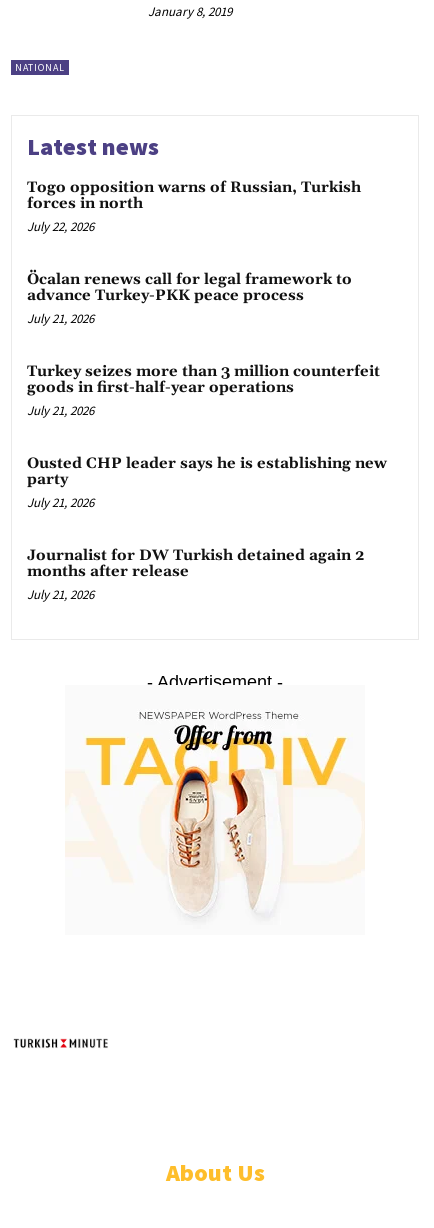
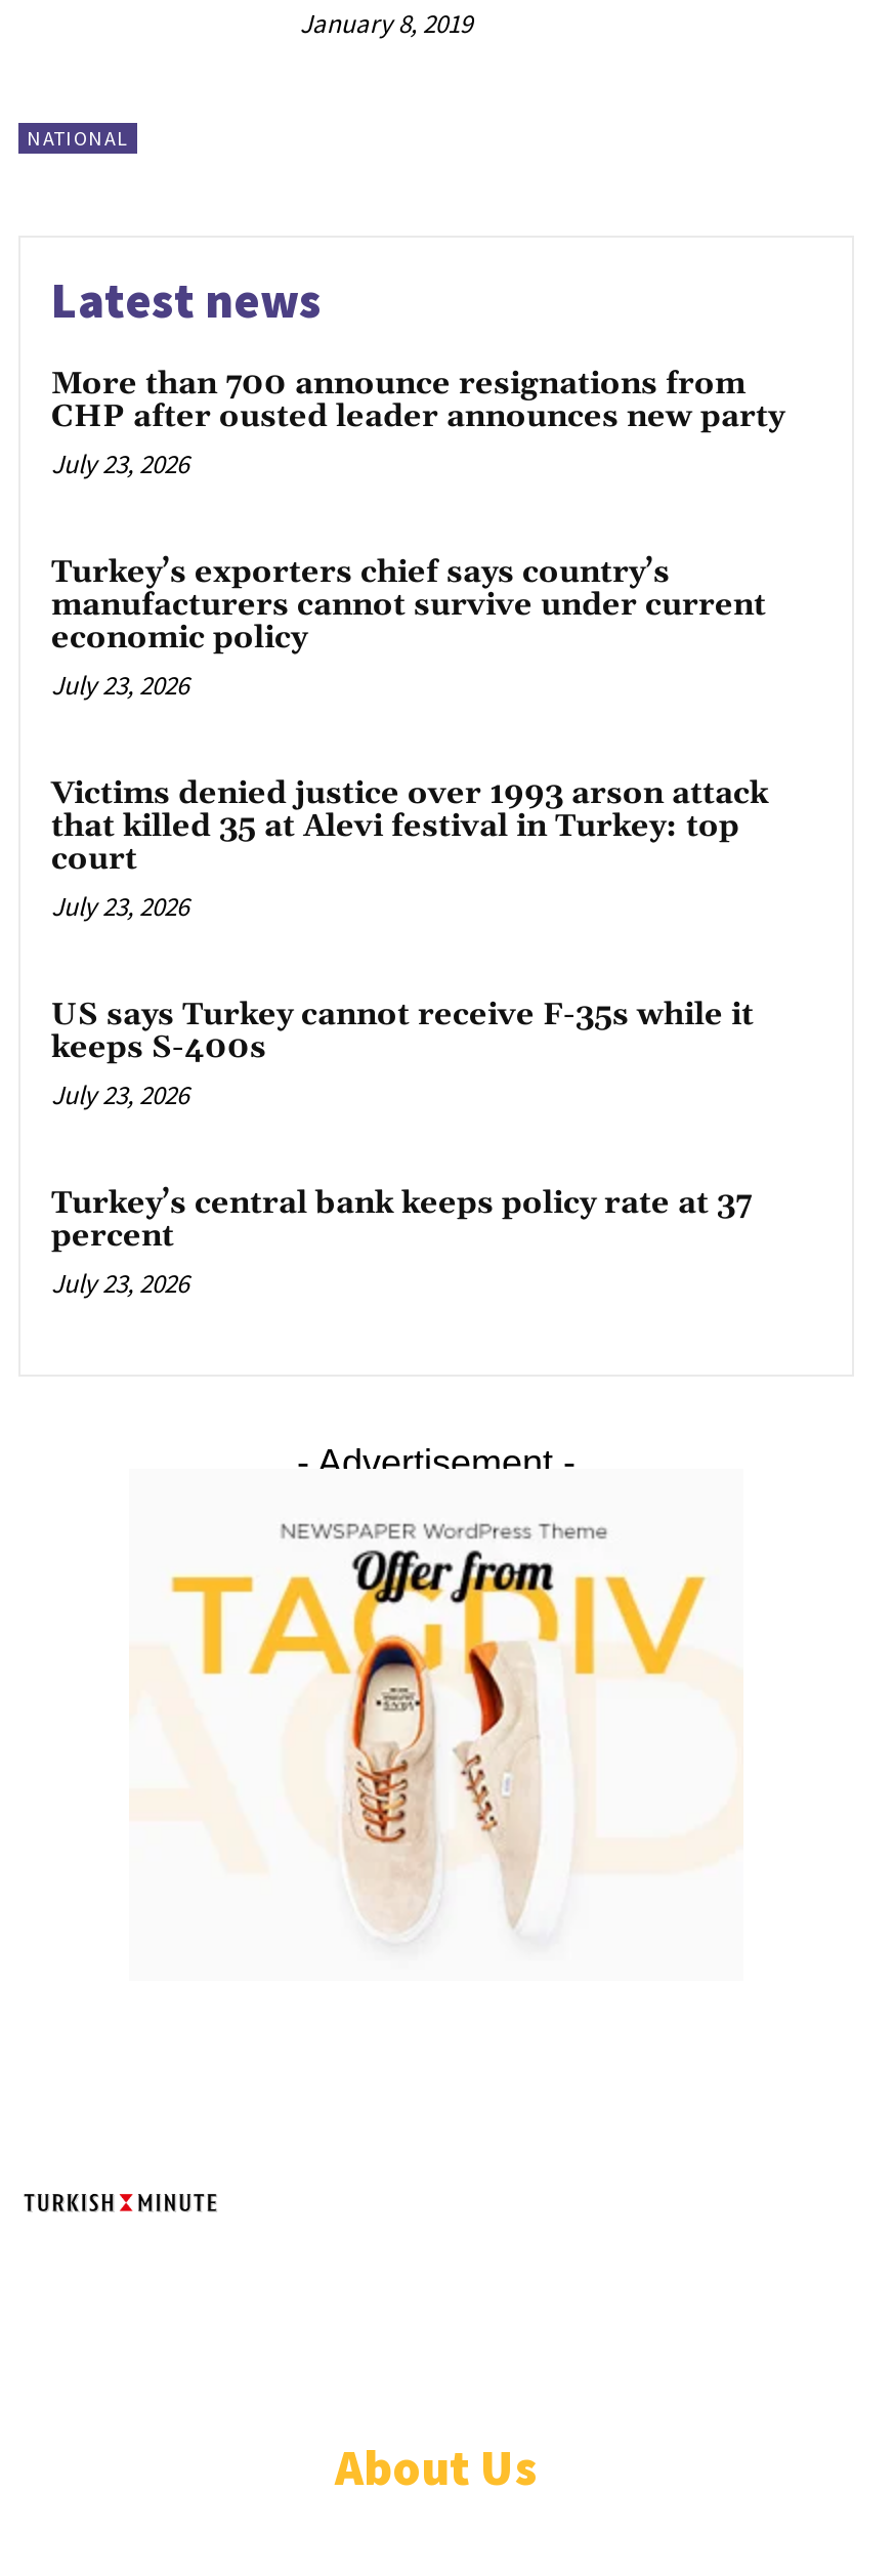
- Togo opposition warns of Russian, Turkish
- forces in north
- July 22, 2026
+ More than 700 announce resignations from
+ CHP after ousted leader announces new party
+ July 23, 2026

- Öcalan renews call for legal framework to
- advance Turkey-PKK peace process
- July 21, 2026
+ Turkey’s exporters chief says country’s
+ manufacturers cannot survive under current
+ economic policy
+ July 23, 2026

- Turkey seizes more than 3 million counterfeit
- goods in first-half-year operations
- July 21, 2026
+ Victims denied justice over 1993 arson attack
+ that killed 35 at Alevi festival in Turkey: top
+ court
+ July 23, 2026

- Ousted CHP leader says he is establishing new
- party
- July 21, 2026
+ US says Turkey cannot receive F-35s while it
+ keeps S-400s
+ July 23, 2026

- Journalist for DW Turkish detained again 2
- months after release
- July 21, 2026
+ Turkey’s central bank keeps policy rate at 37
+ percent
+ July 23, 2026
